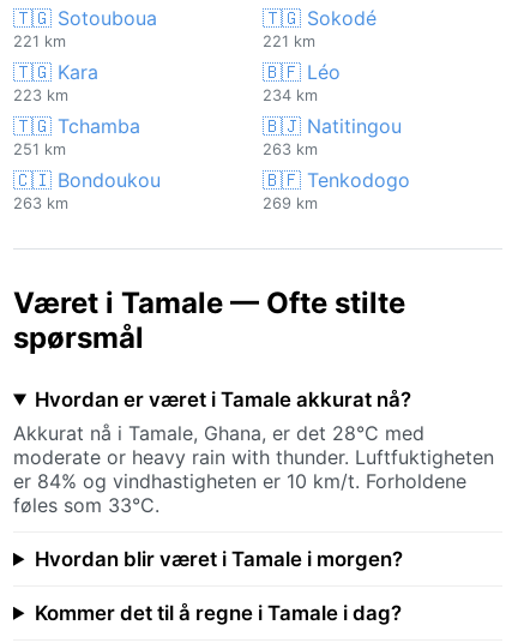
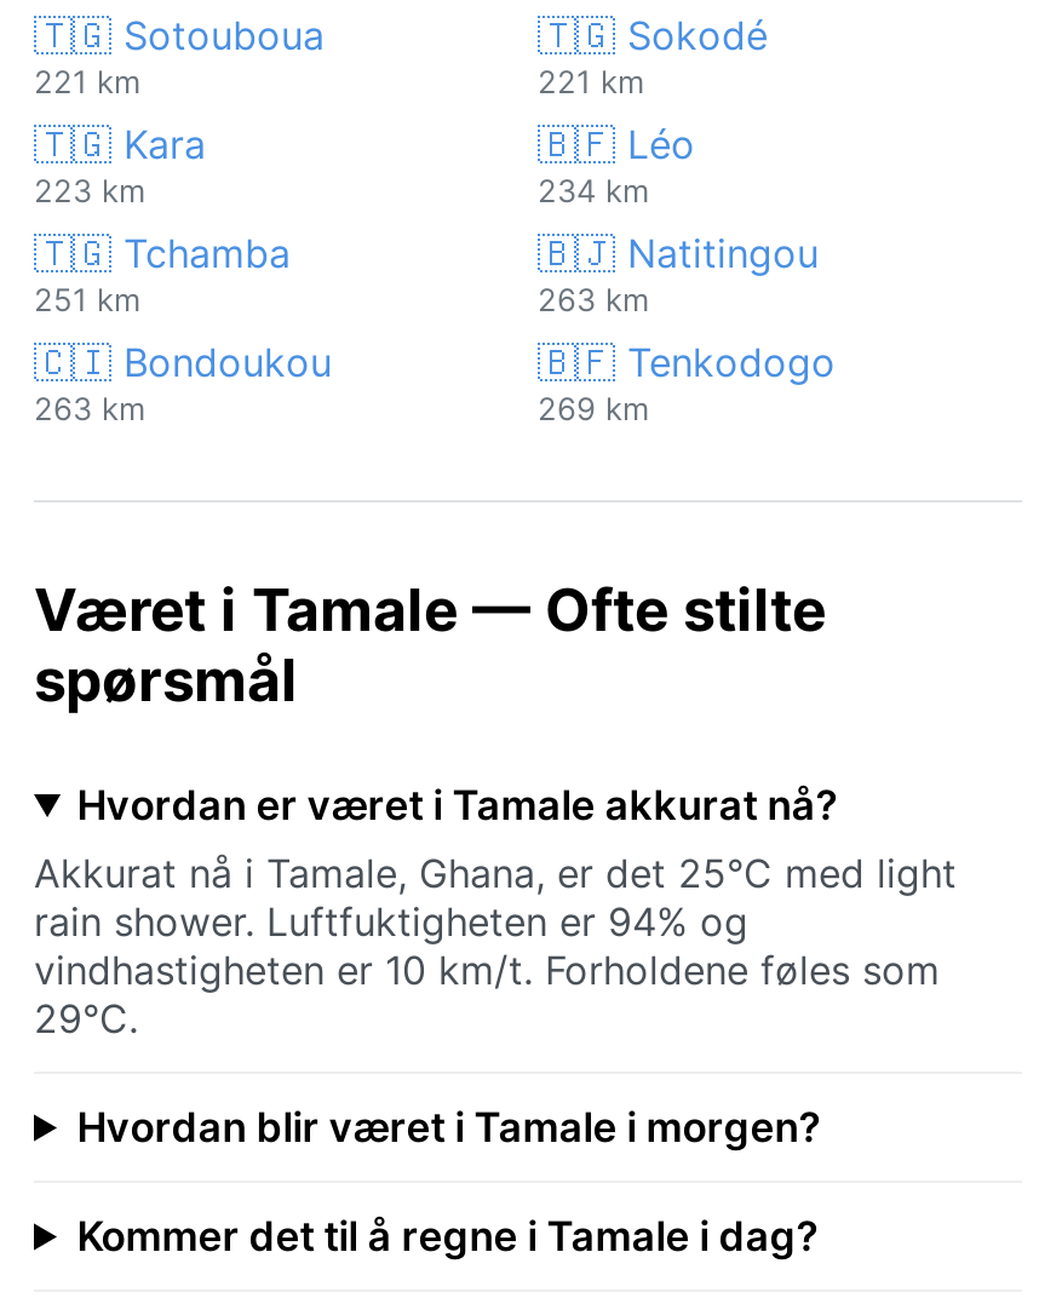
- Akkurat nå i Tamale, Ghana, er det 28°C med
- moderate or heavy rain with thunder. Luftfuktigheten
- er 84% og vindhastigheten er 10 km/t. Forholdene
- føles som 33°C.
+ Akkurat nå i Tamale, Ghana, er det 25°C med light
+ rain shower. Luftfuktigheten er 94% og
+ vindhastigheten er 10 km/t. Forholdene føles som
+ 29°C.
